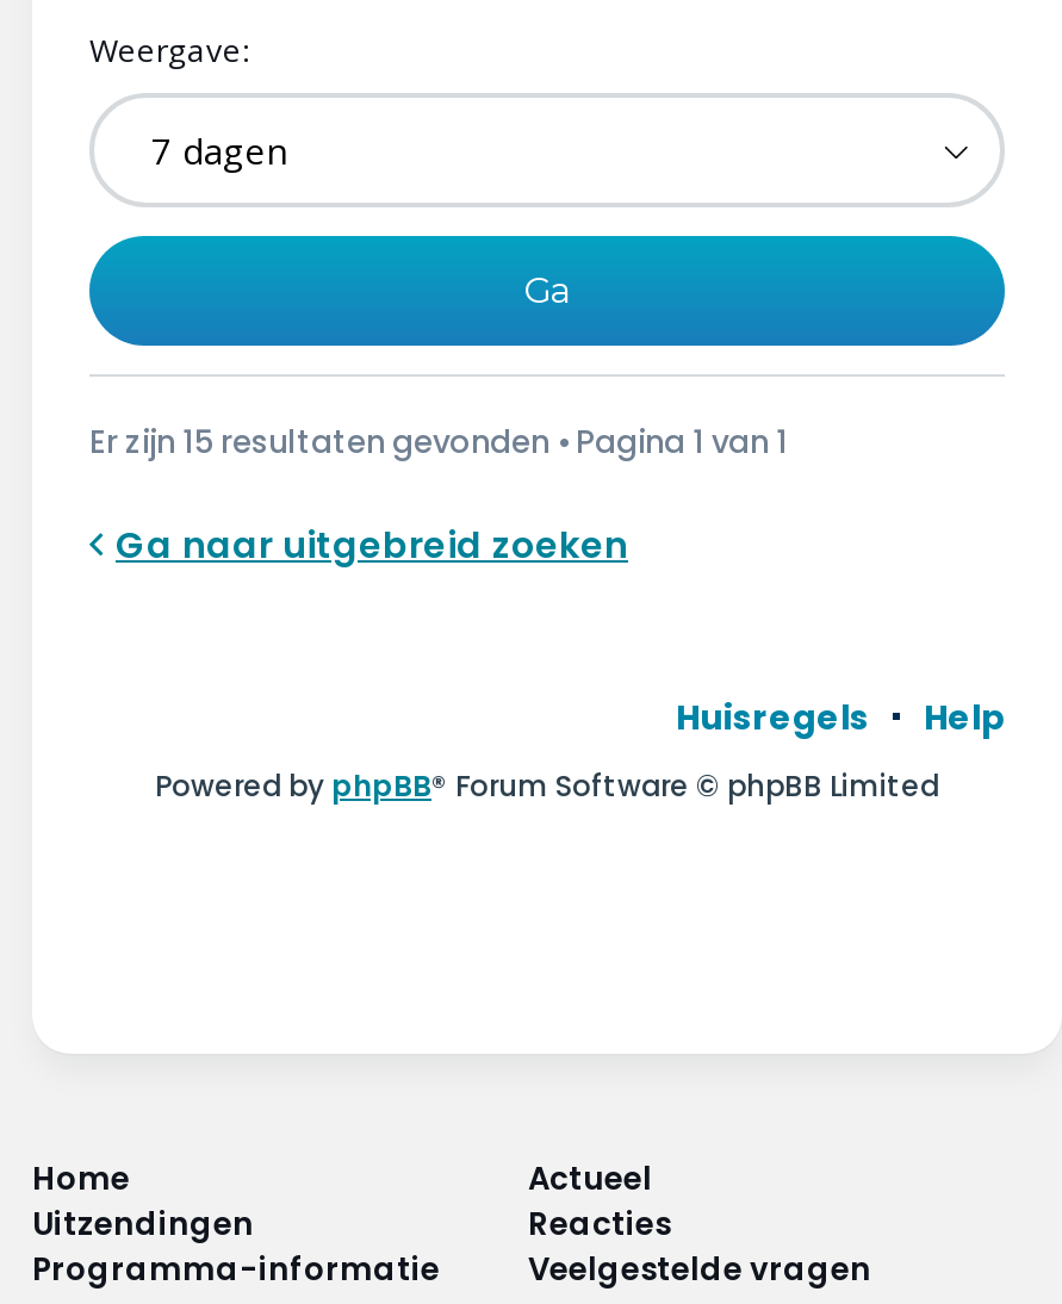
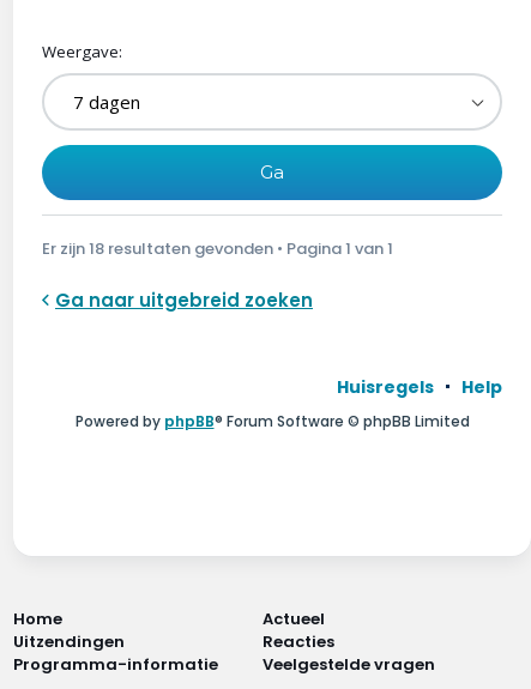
- Er zijn 15 resultaten gevonden • Pagina 1 van 1
+ Er zijn 18 resultaten gevonden • Pagina 1 van 1
